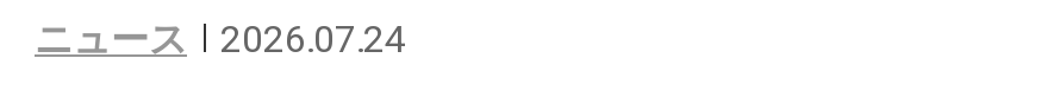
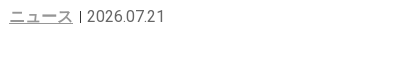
- ニュース 2026.07.24
+ ニュース 2026.07.21
